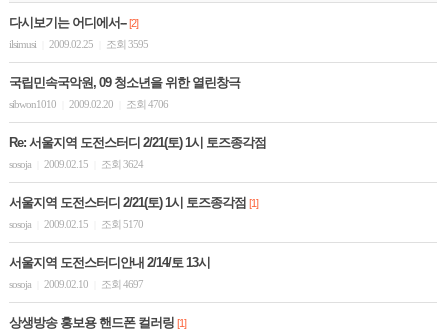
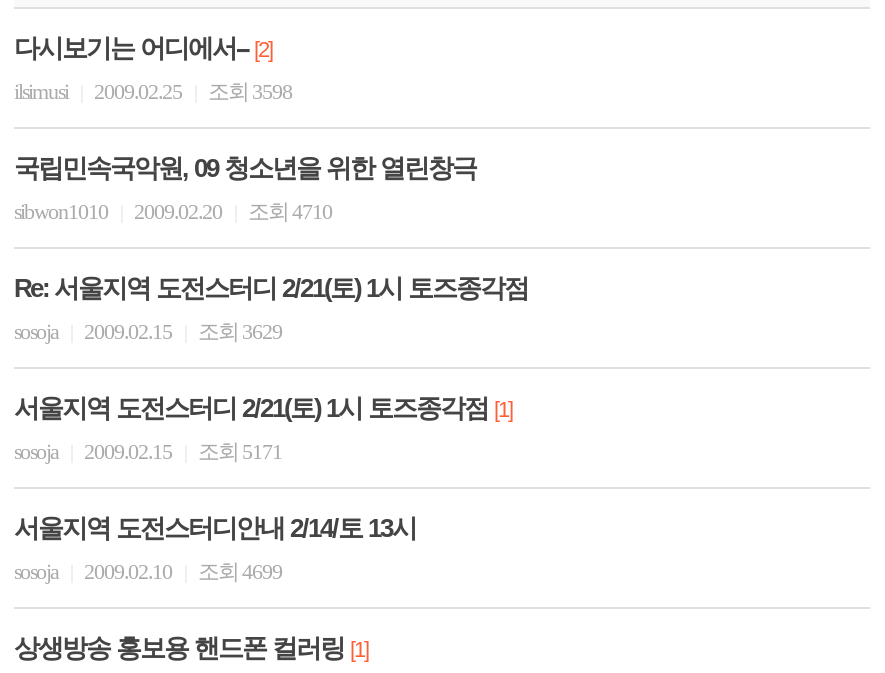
- ilsimusi 2009.02.25 조회 3595
+ ilsimusi 2009.02.25 조회 3598

- sibwon1010 2009.02.20 조회 4706
+ sibwon1010 2009.02.20 조회 4710

- sosoja 2009.02.15 조회 3624
+ sosoja 2009.02.15 조회 3629

- sosoja 2009.02.15 조회 5170
+ sosoja 2009.02.15 조회 5171

- sosoja 2009.02.10 조회 4697
+ sosoja 2009.02.10 조회 4699
